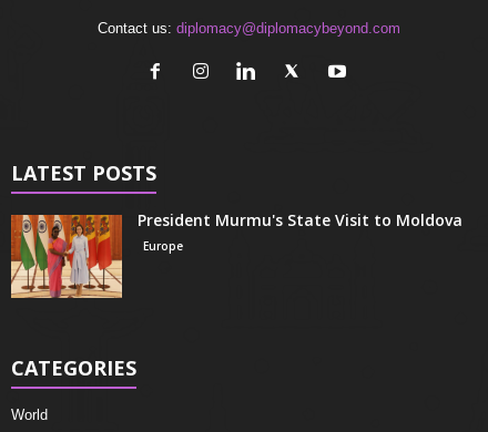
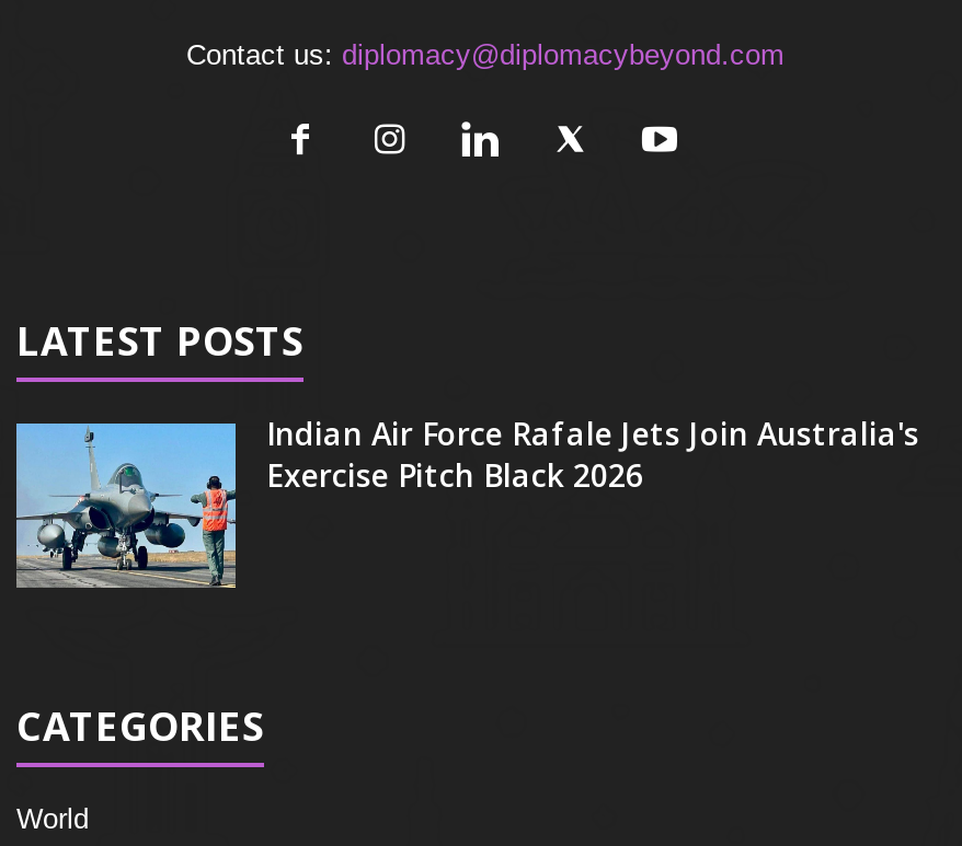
- [image]
- President Murmu's State Visit to Moldova
- Europe
+ [image]
+ Indian Air Force Rafale Jets Join Australia's
+ Exercise Pitch Black 2026
